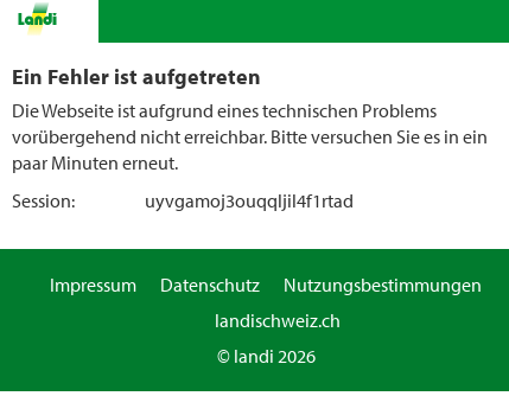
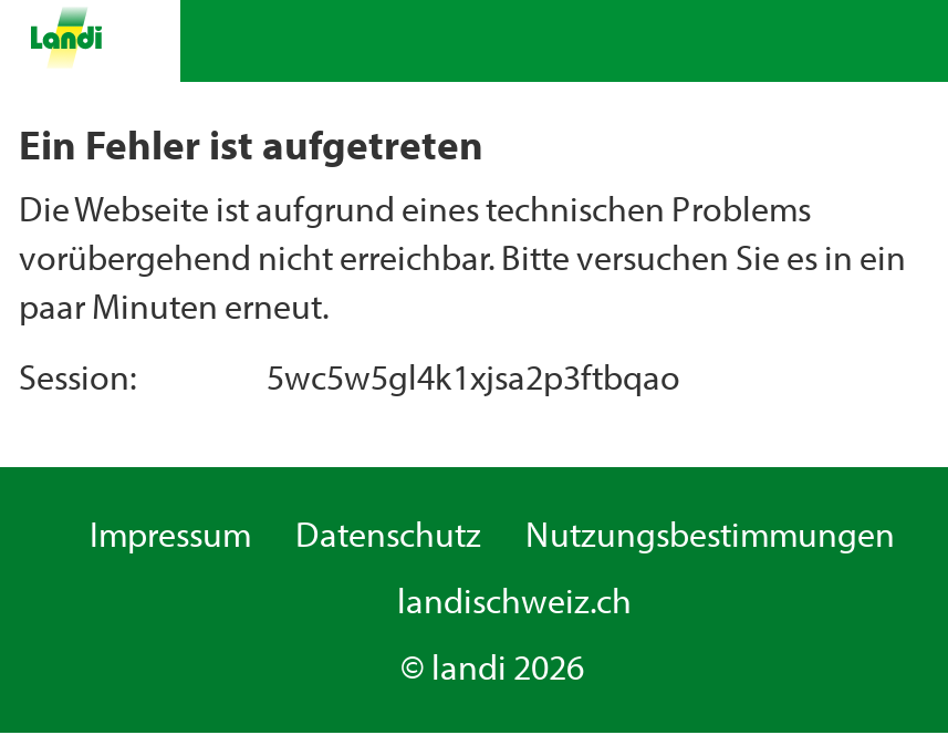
- uyvgamoj3ouqqljil4f1rtad
+ 5wc5w5gl4k1xjsa2p3ftbqao
